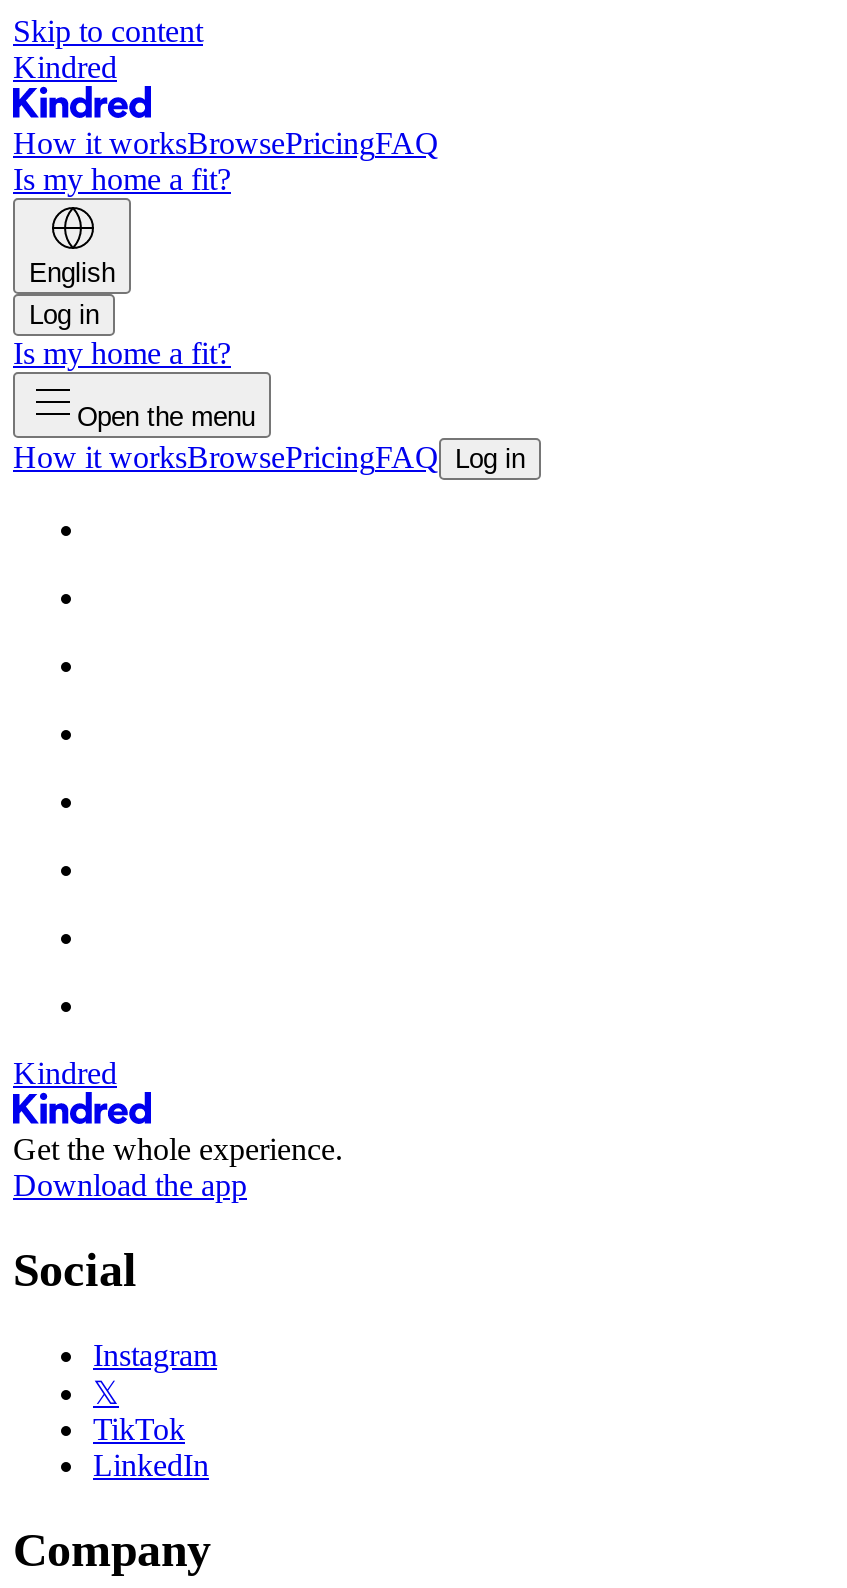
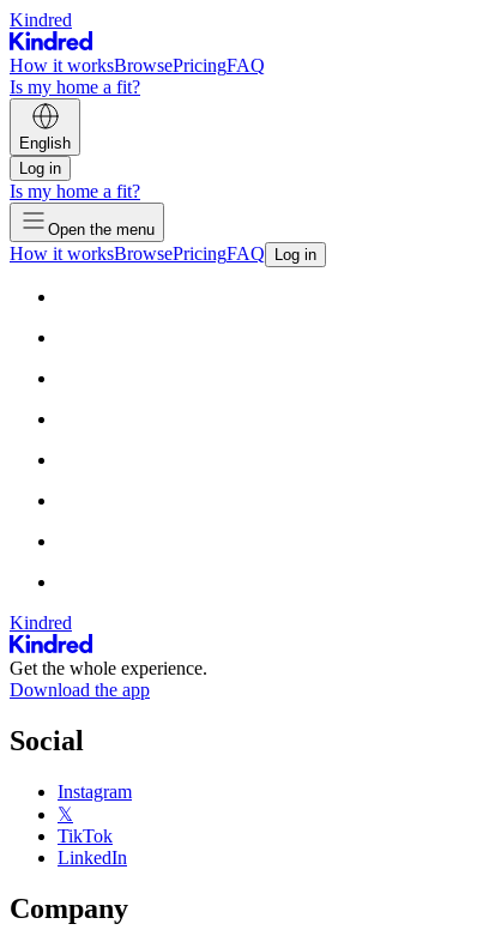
- Skip to content
